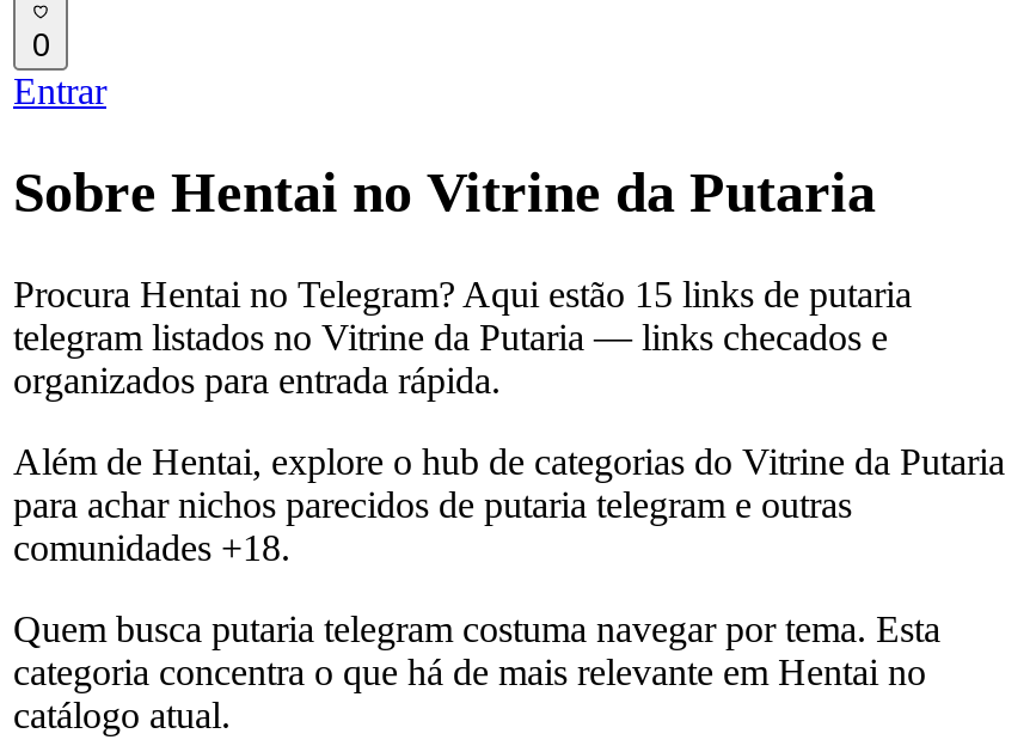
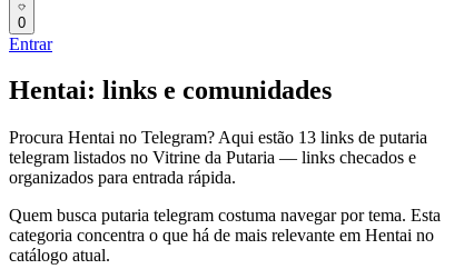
- Sobre Hentai no Vitrine da Putaria
+ Hentai: links e comunidades

- Procura Hentai no Telegram? Aqui estão 15 links de putaria
+ Procura Hentai no Telegram? Aqui estão 13 links de putaria

- Além de Hentai, explore o hub de categorias do Vitrine da Putaria
- para achar nichos parecidos de putaria telegram e outras
- comunidades +18.
